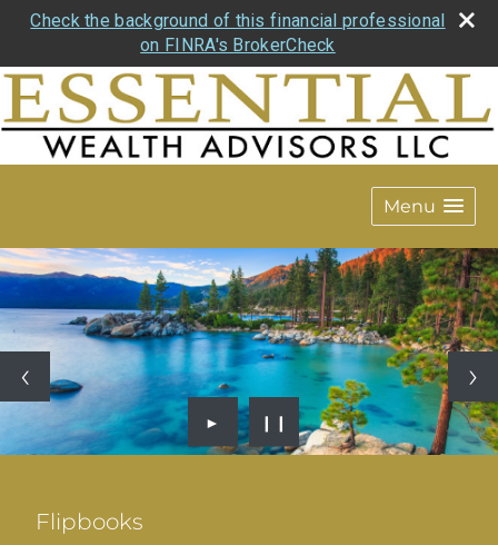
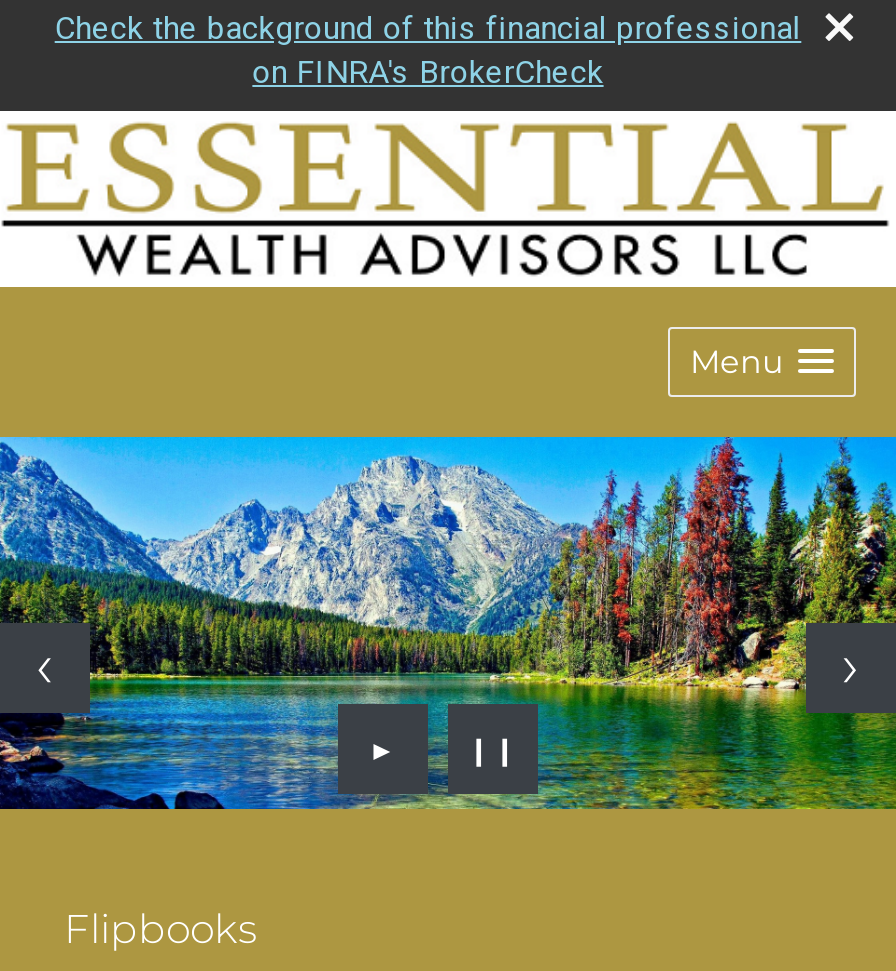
- [image]
+ [image]
